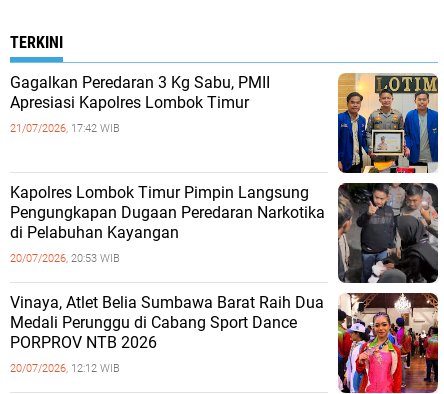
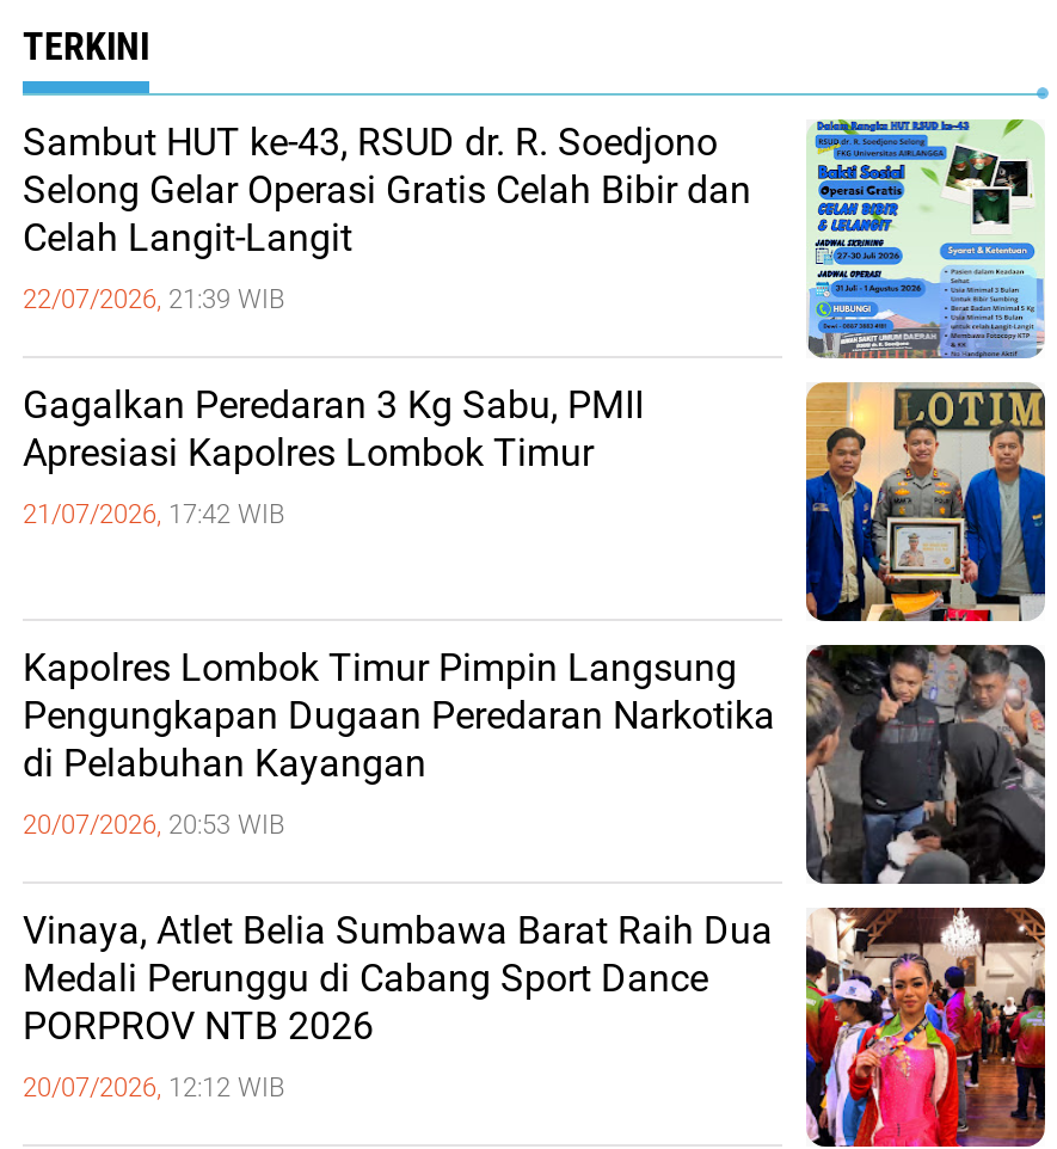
+ [image]
+ Sambut HUT ke-43, RSUD dr. R. Soedjono
+ Selong Gelar Operasi Gratis Celah Bibir dan
+ Celah Langit-Langit
+ 22/07/2026, 21:39 WIB
